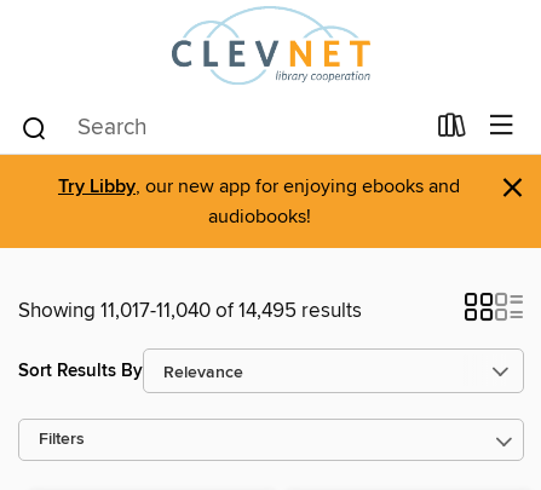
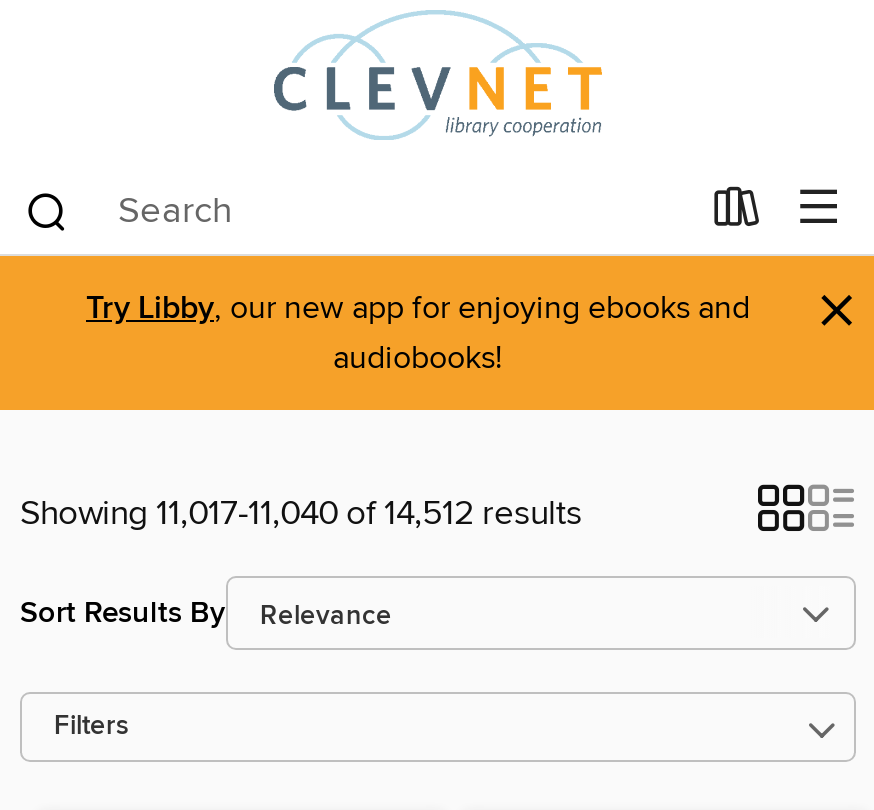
- Showing 11,017-11,040 of 14,495 results
+ Showing 11,017-11,040 of 14,512 results
